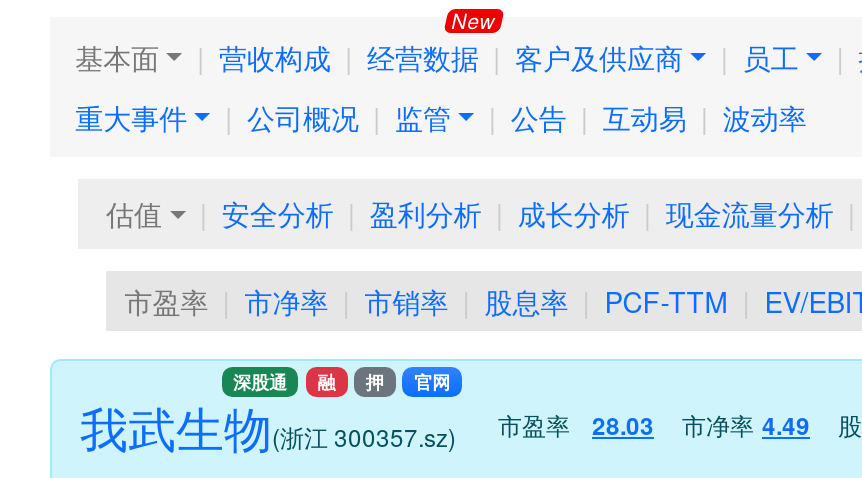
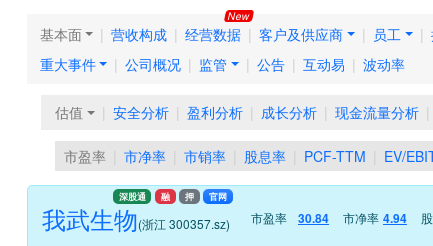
- 28.03
+ 30.84

- 市净率 4.49
+ 市净率 4.94
